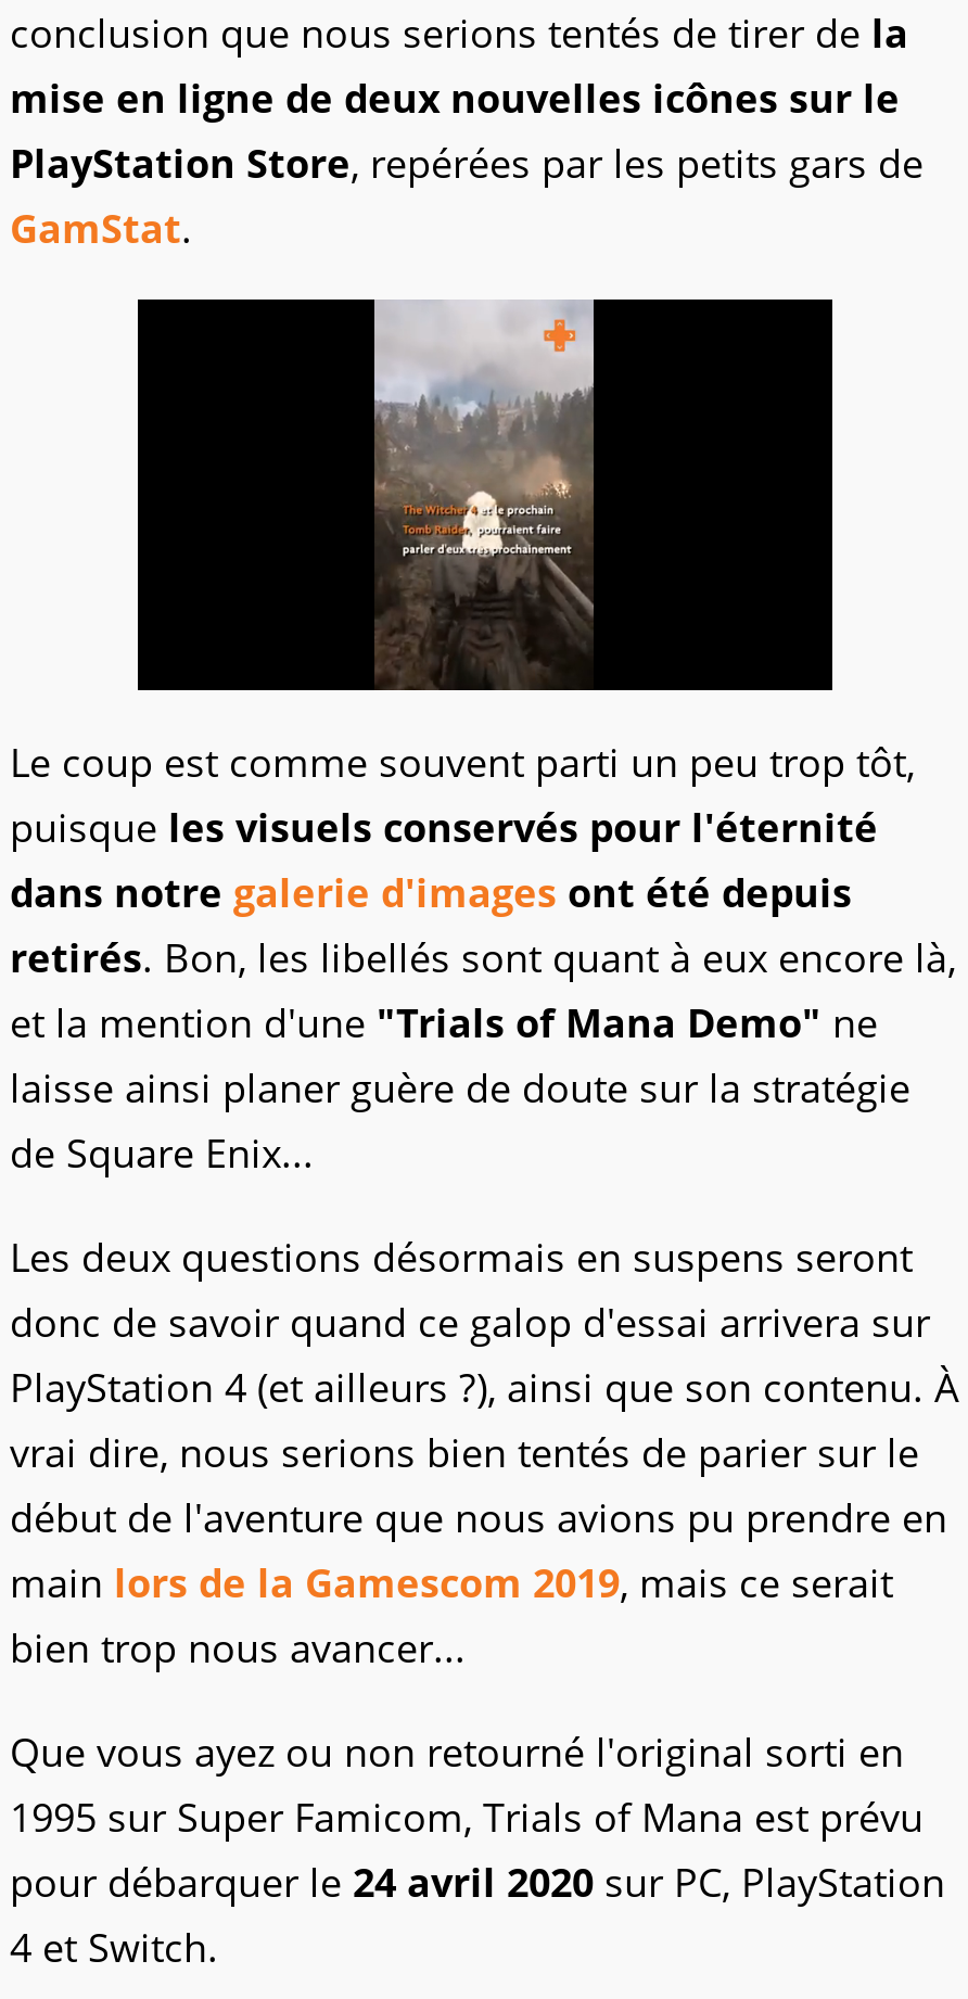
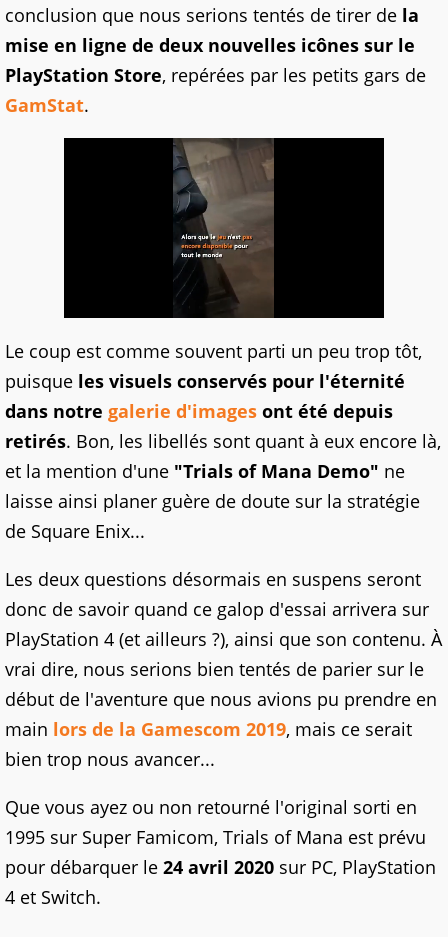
- [image]
+ [image]
